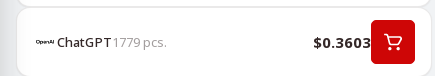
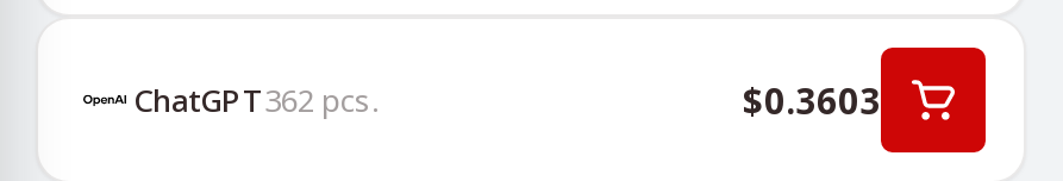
- ChatGPT1779 pcs.
+ ChatGPT362 pcs.
